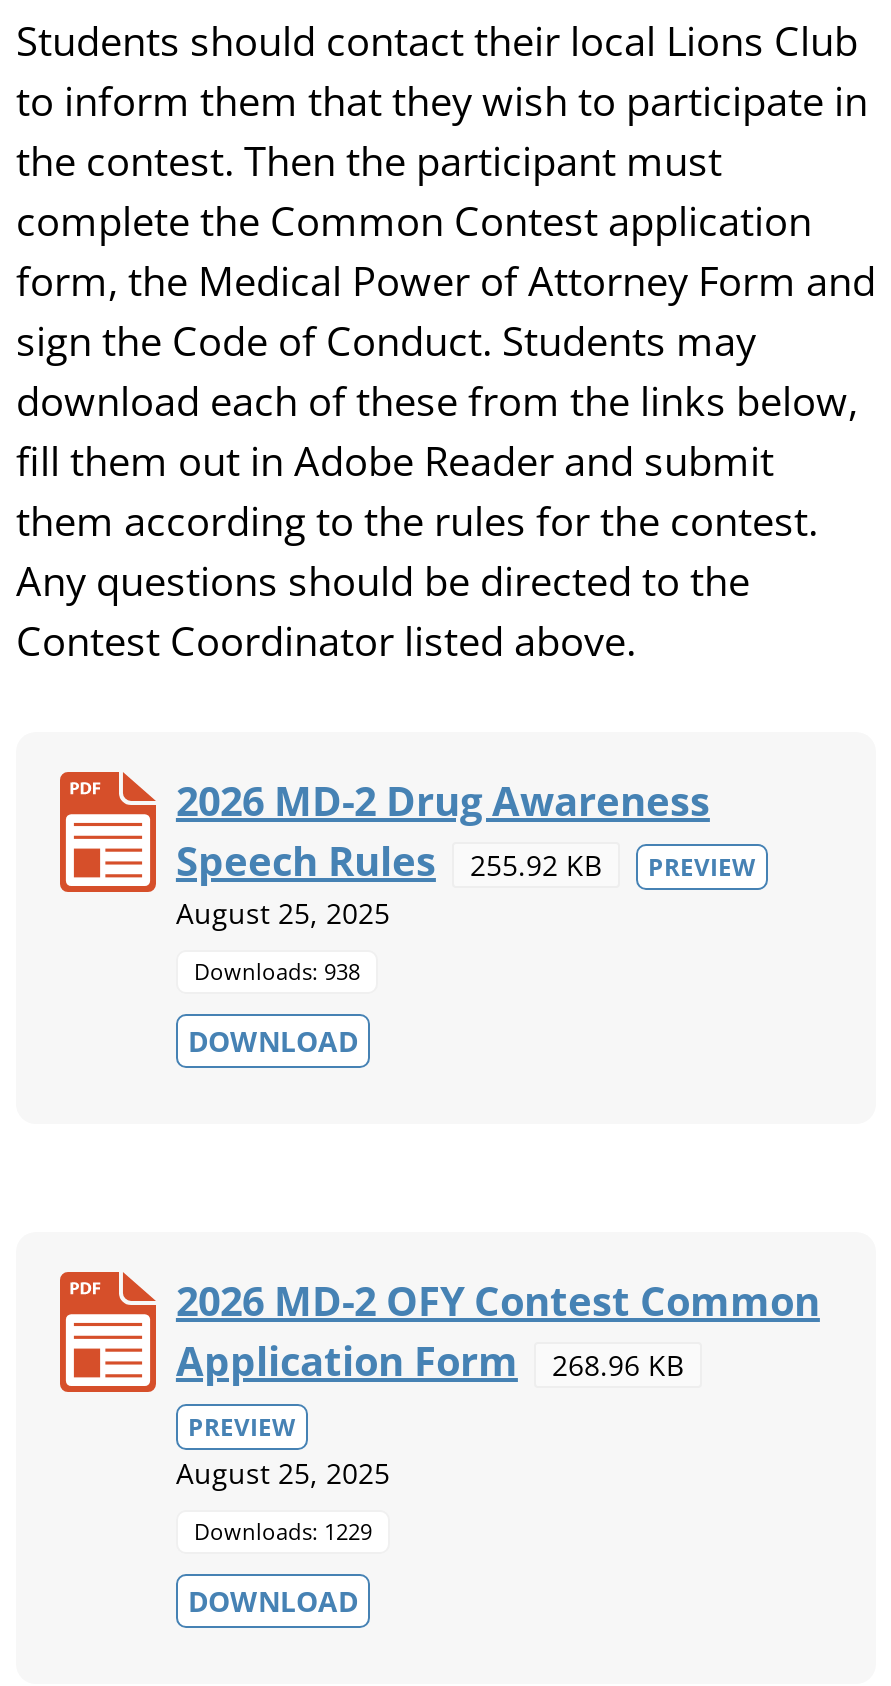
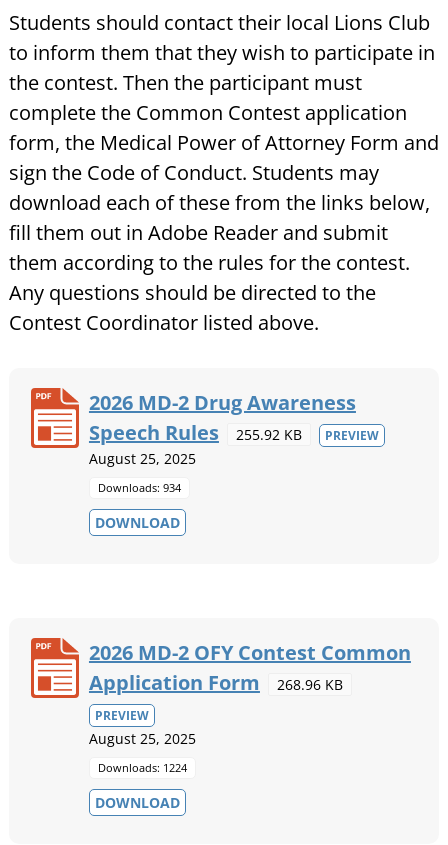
- Downloads: 938
+ Downloads: 934

- Downloads: 1229
+ Downloads: 1224
